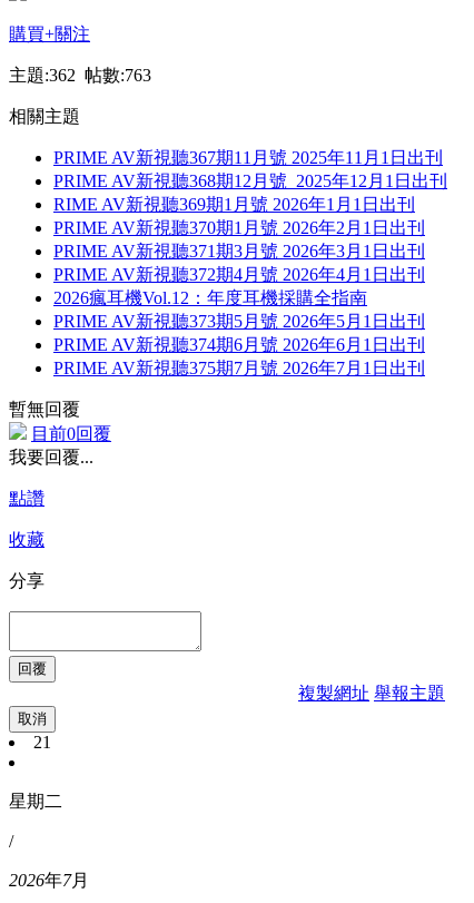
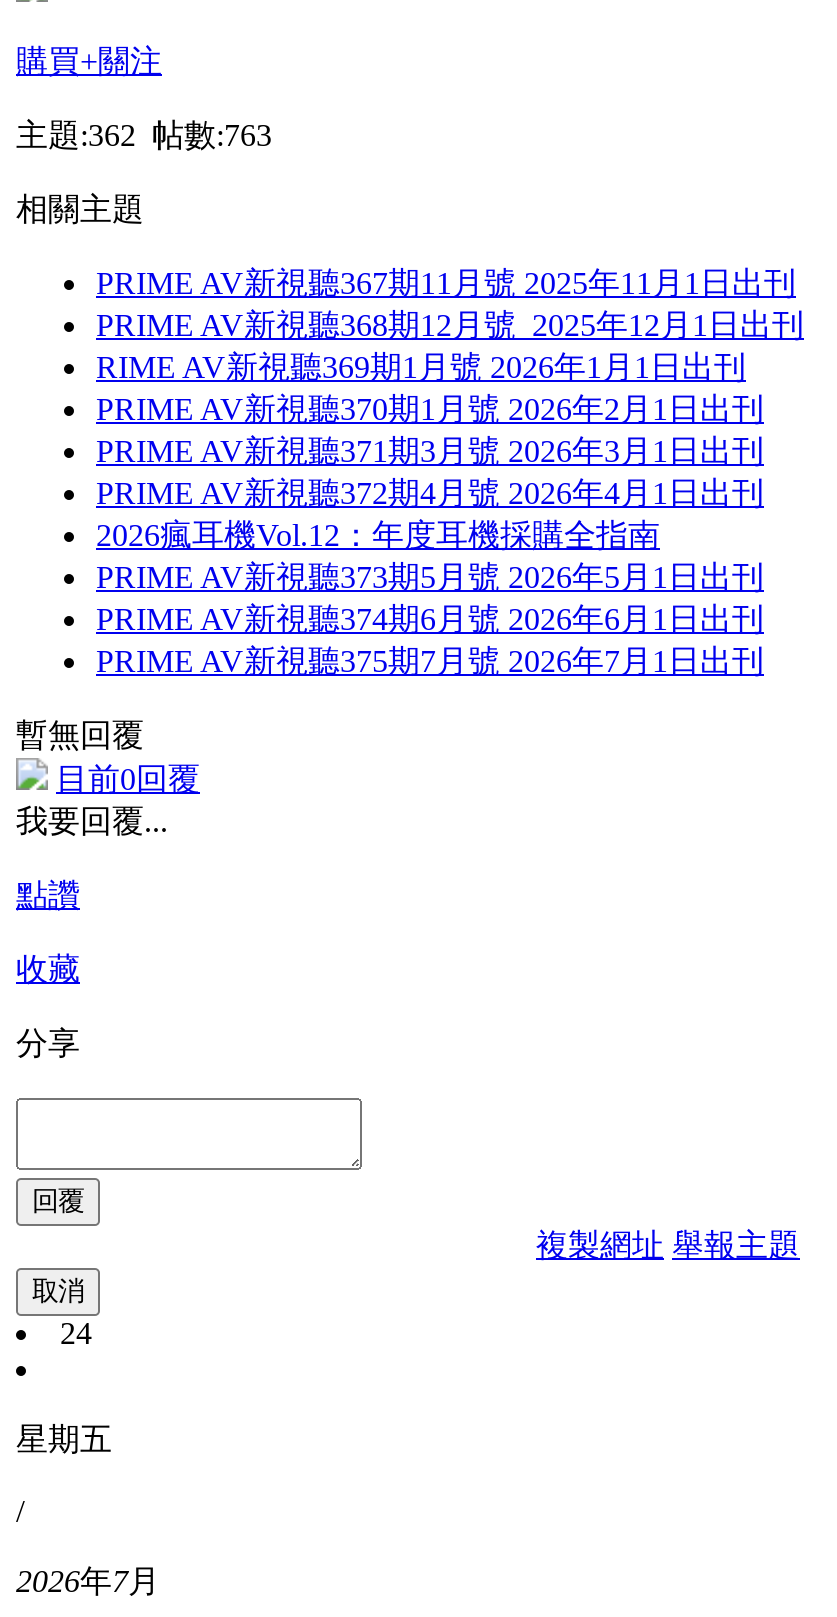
- 21
+ 24

- 星期二
+ 星期五
